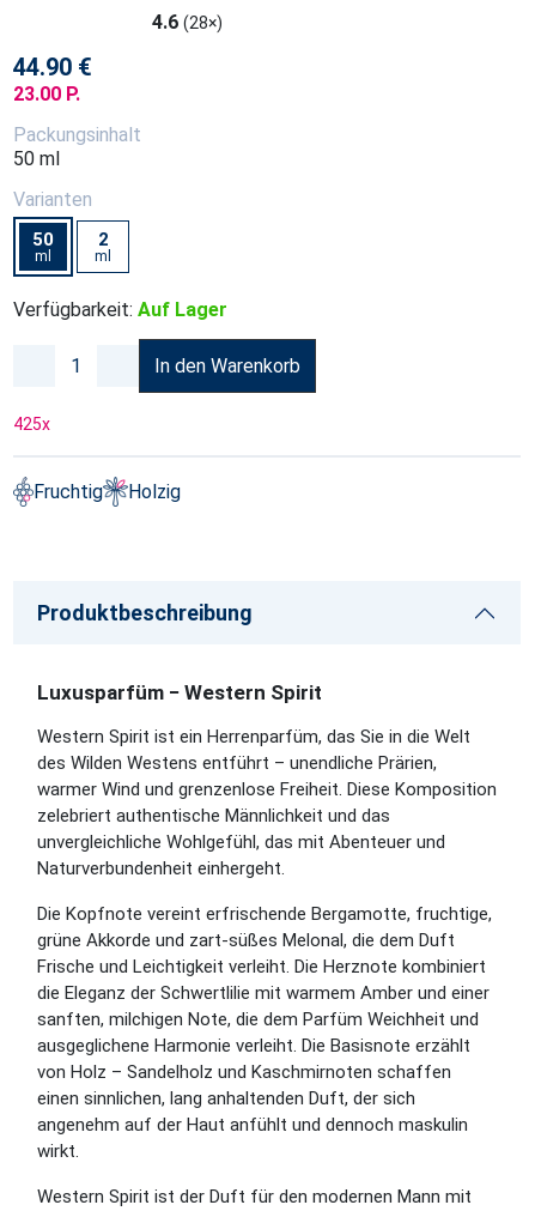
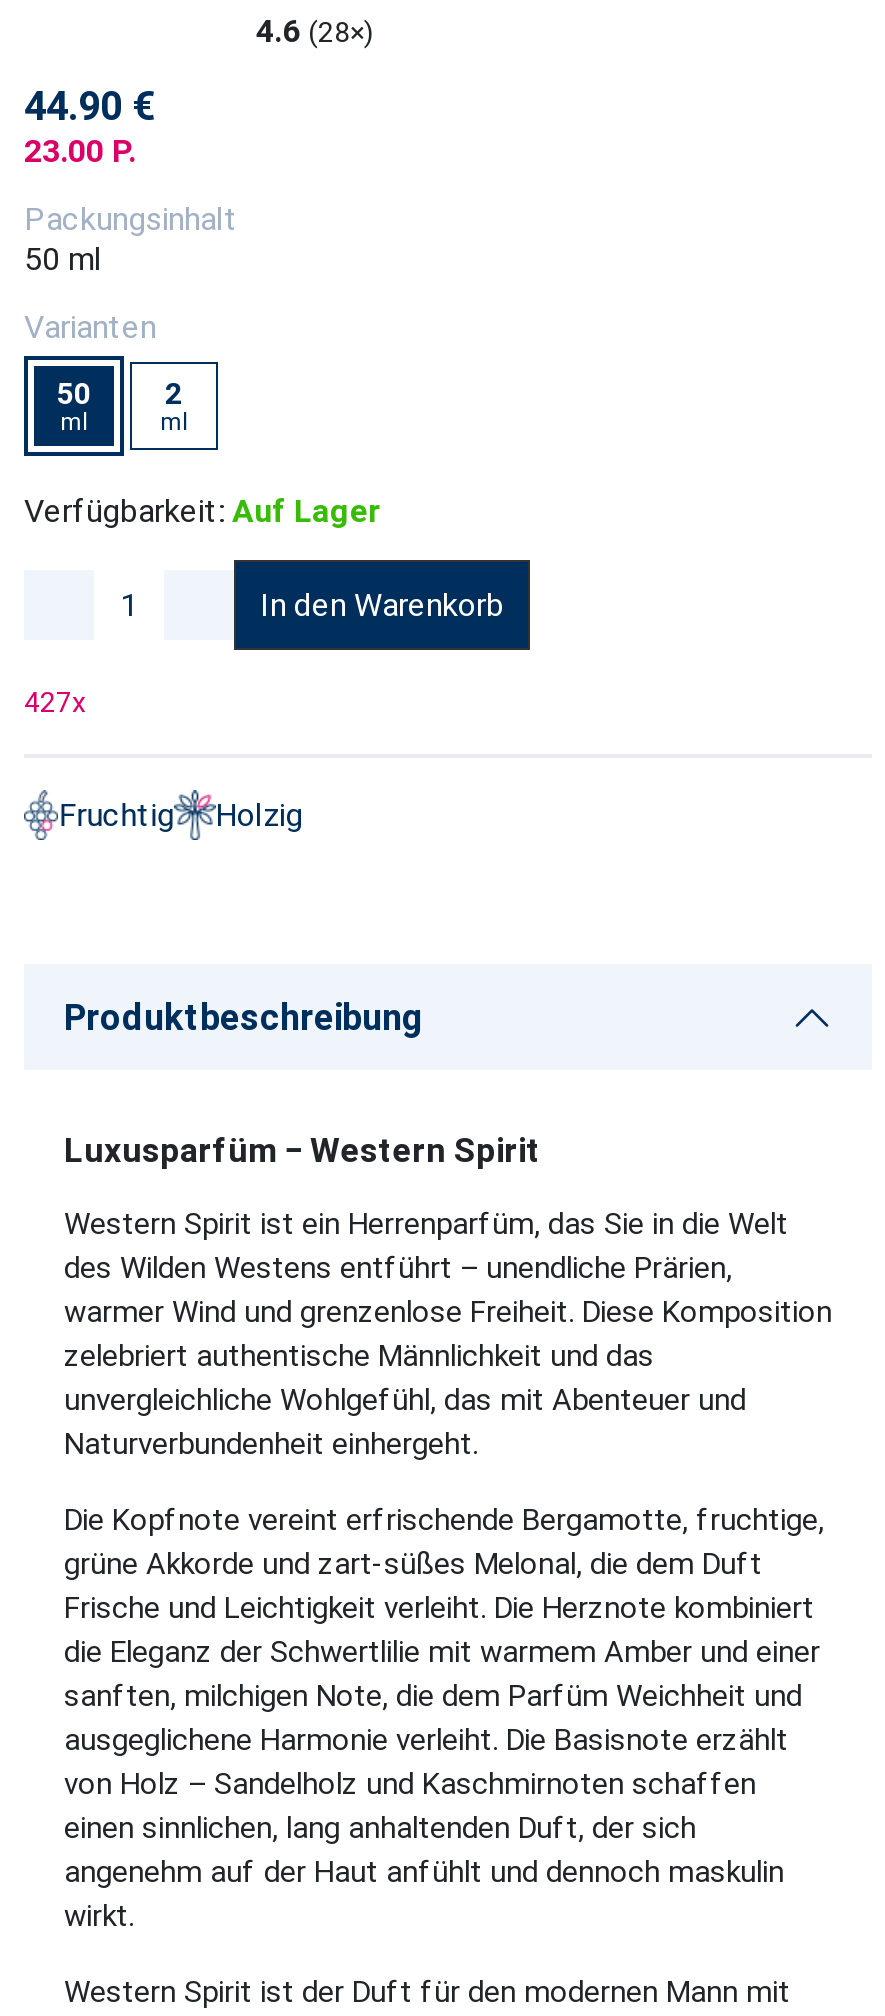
- 425x
+ 427x
